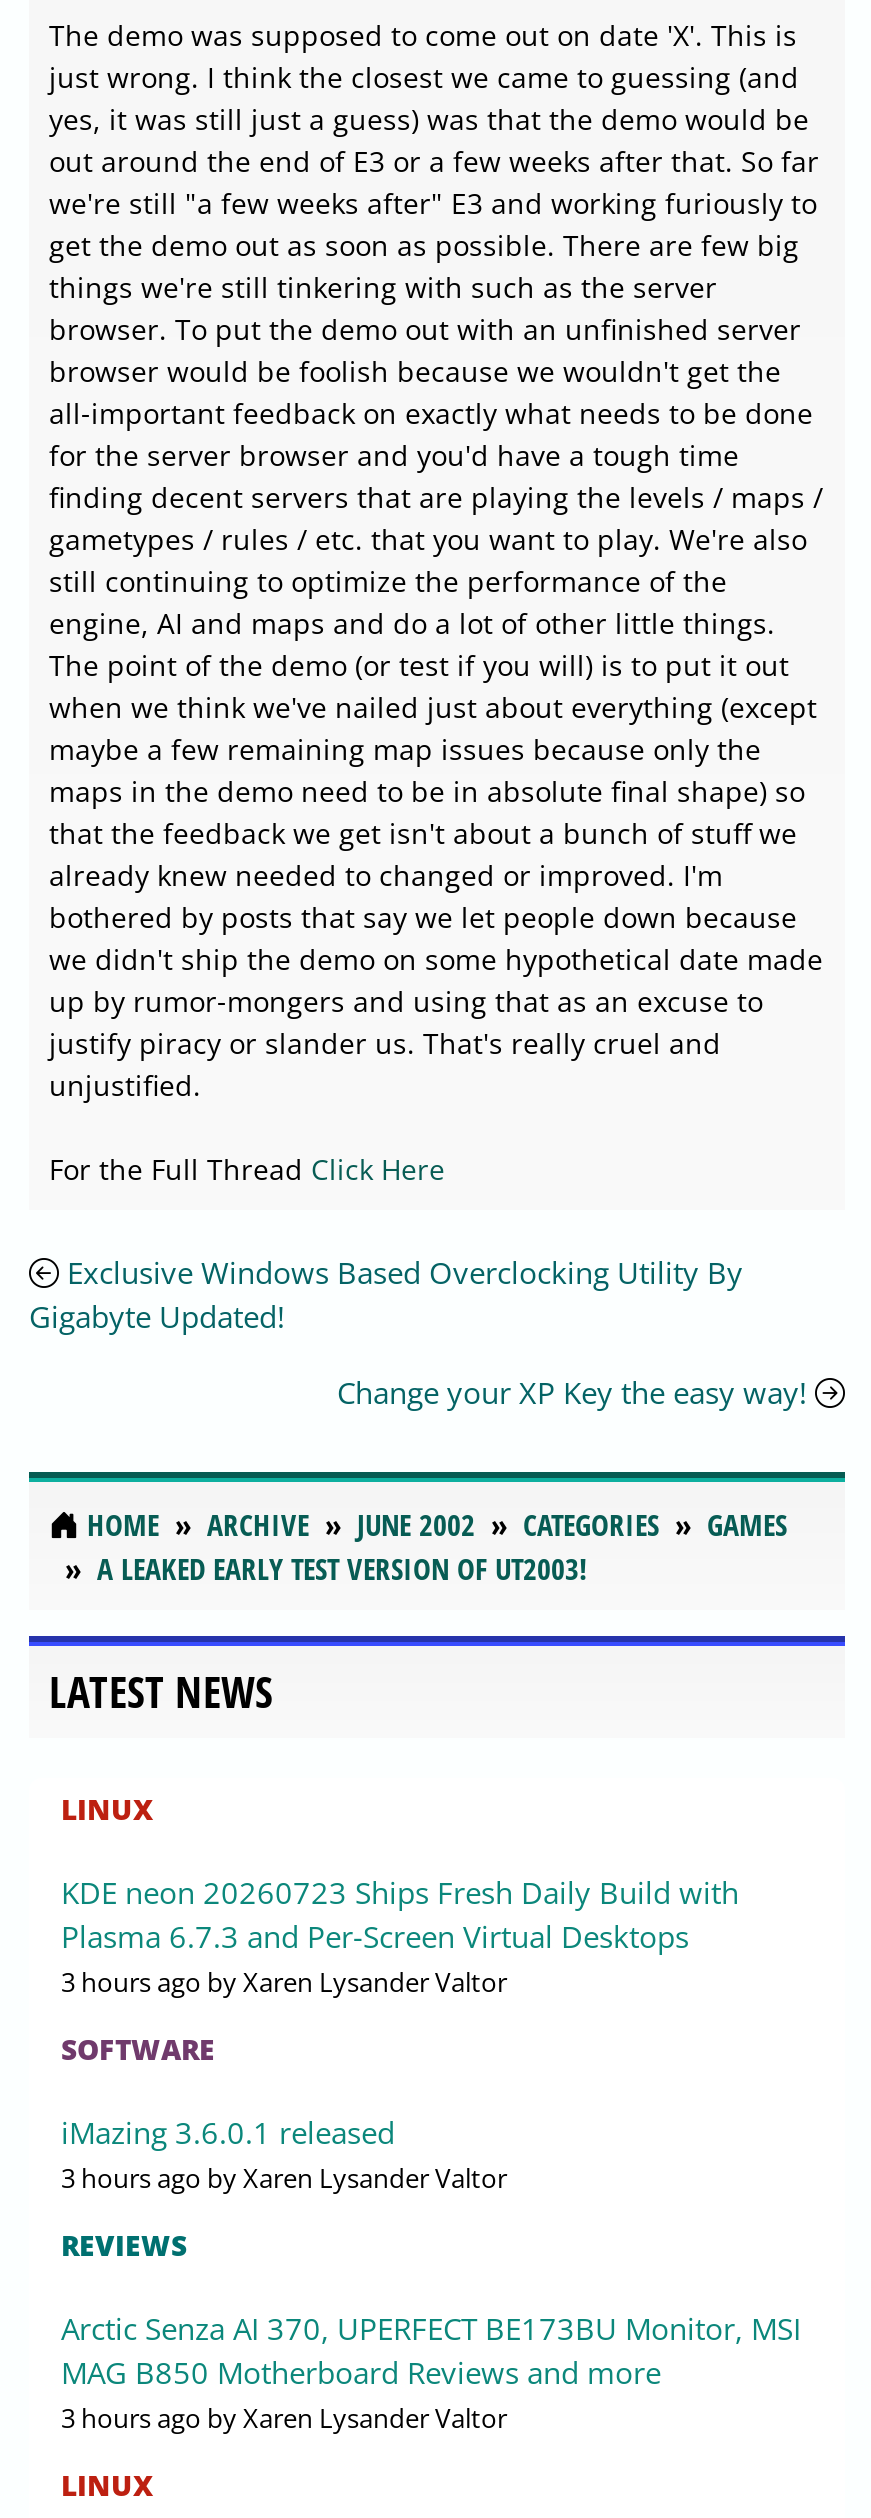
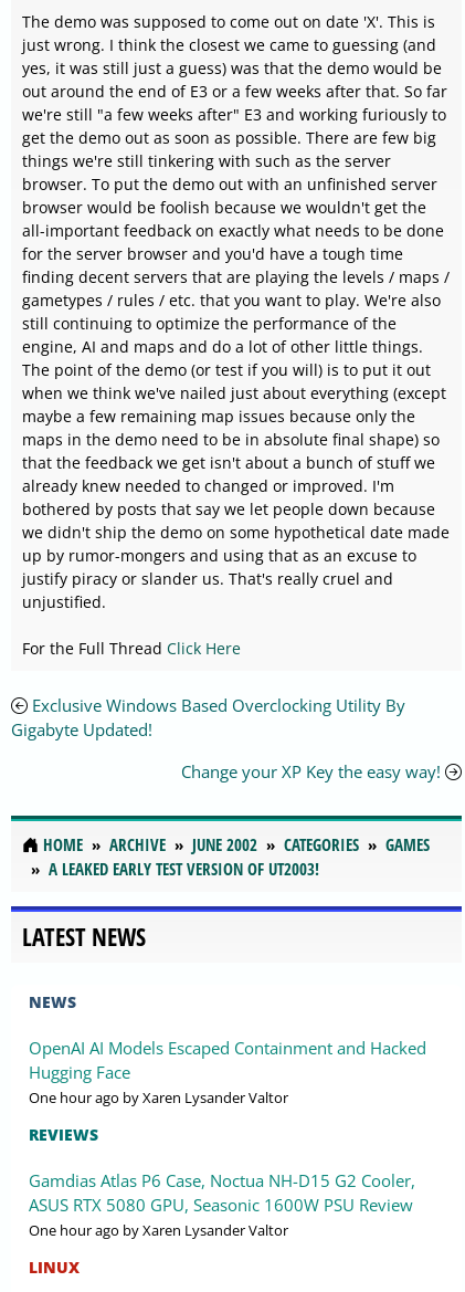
- LINUX
- KDE neon 20260723 Ships Fresh Daily Build with
- Plasma 6.7.3 and Per-Screen Virtual Desktops
- 3 hours ago by Xaren Lysander Valtor
- SOFTWARE
- iMazing 3.6.0.1 released
- 3 hours ago by Xaren Lysander Valtor
+ NEWS
+ OpenAI AI Models Escaped Containment and Hacked
+ Hugging Face
+ One hour ago by Xaren Lysander Valtor

- Arctic Senza AI 370, UPERFECT BE173BU Monitor, MSI
- MAG B850 Motherboard Reviews and more
- 3 hours ago by Xaren Lysander Valtor
+ Gamdias Atlas P6 Case, Noctua NH-D15 G2 Cooler,
+ ASUS RTX 5080 GPU, Seasonic 1600W PSU Review
+ One hour ago by Xaren Lysander Valtor
